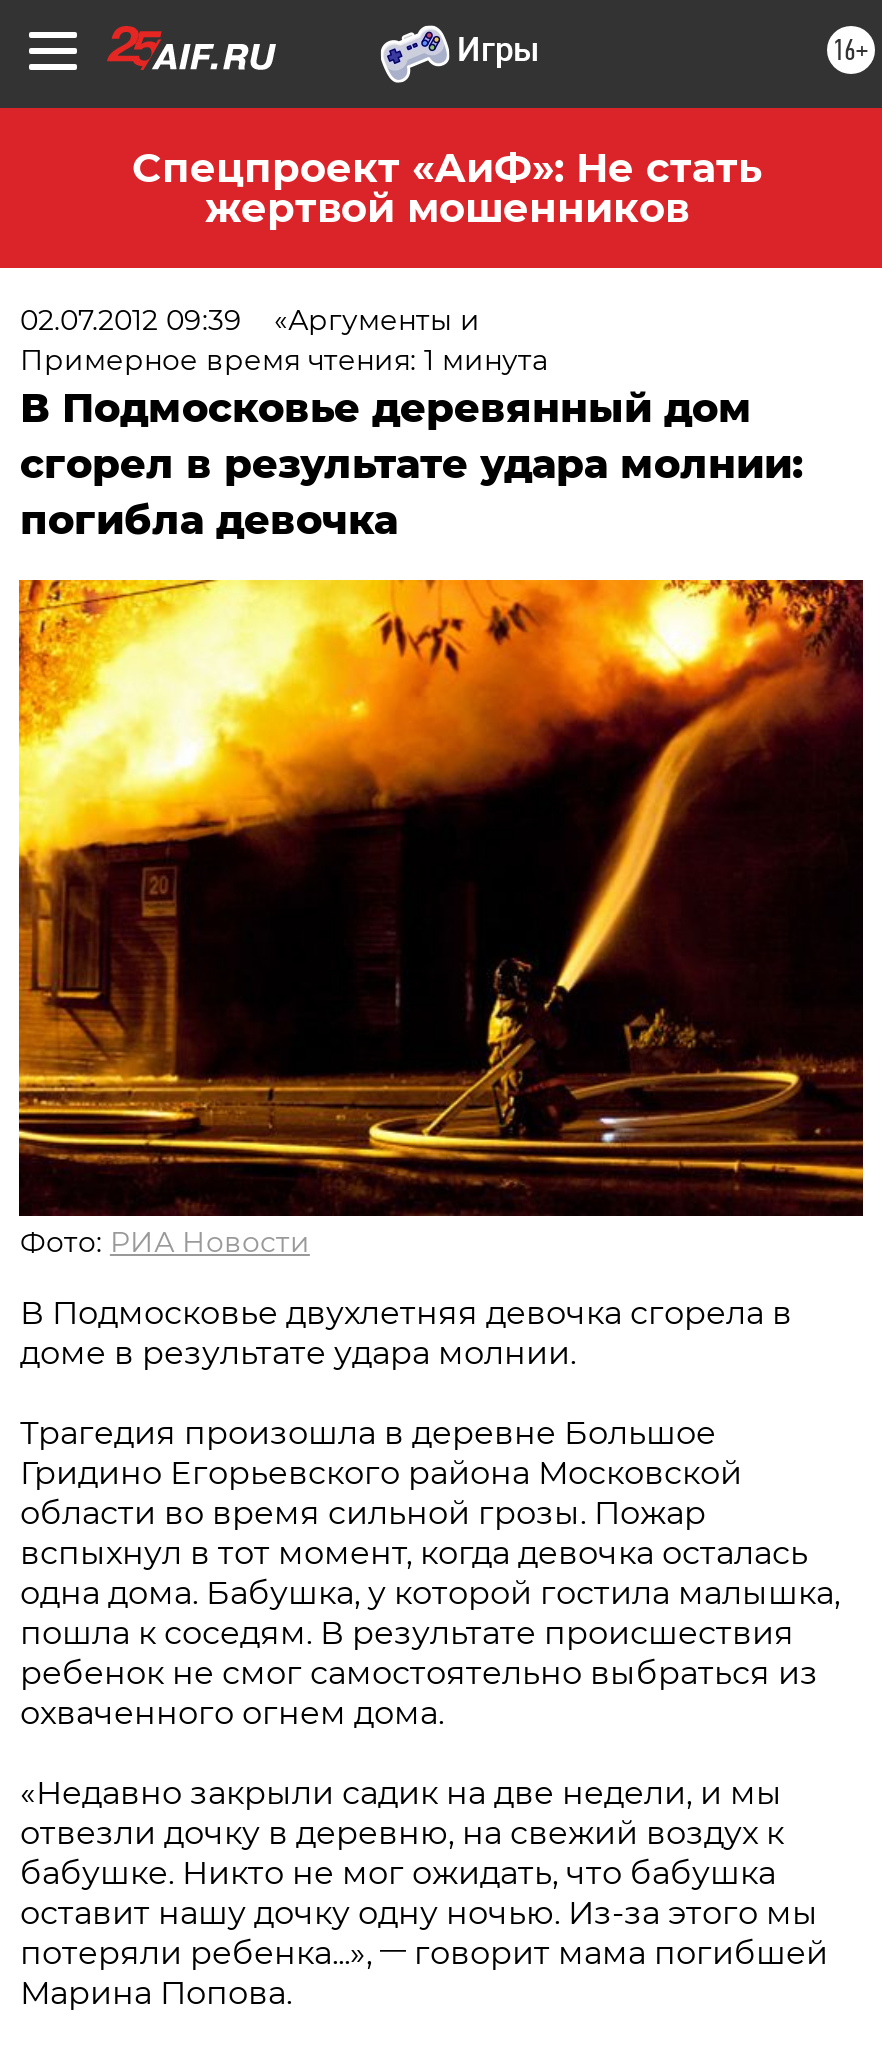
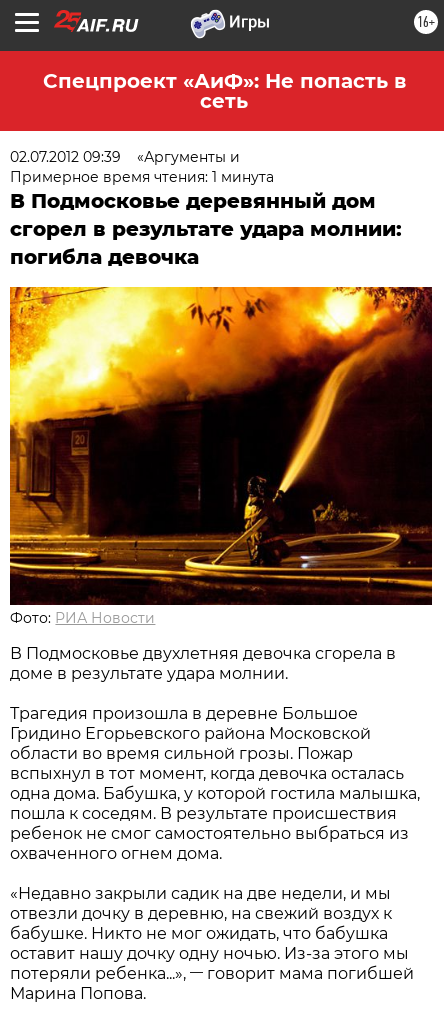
- Спецпроект «АиФ»: Не стать
- жертвой мошенников
+ Спецпроект «АиФ»: Не попасть в
+ сеть
